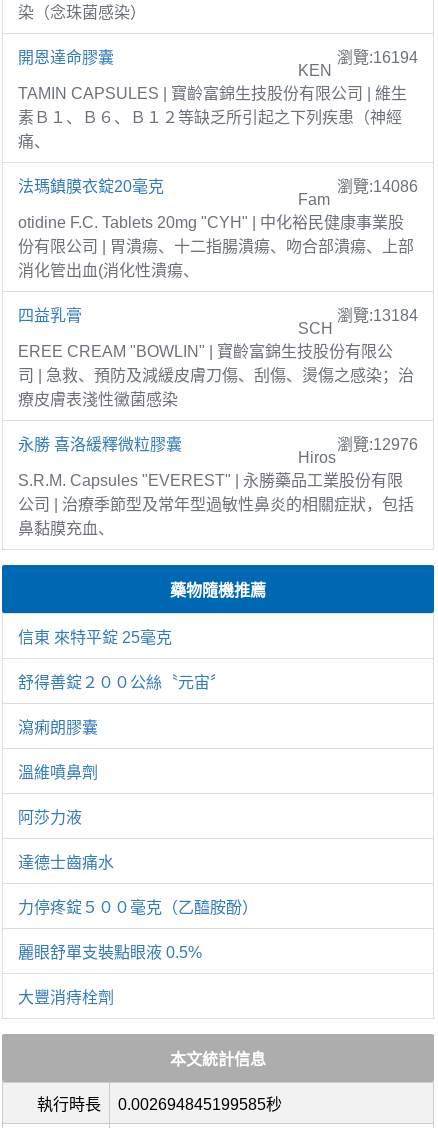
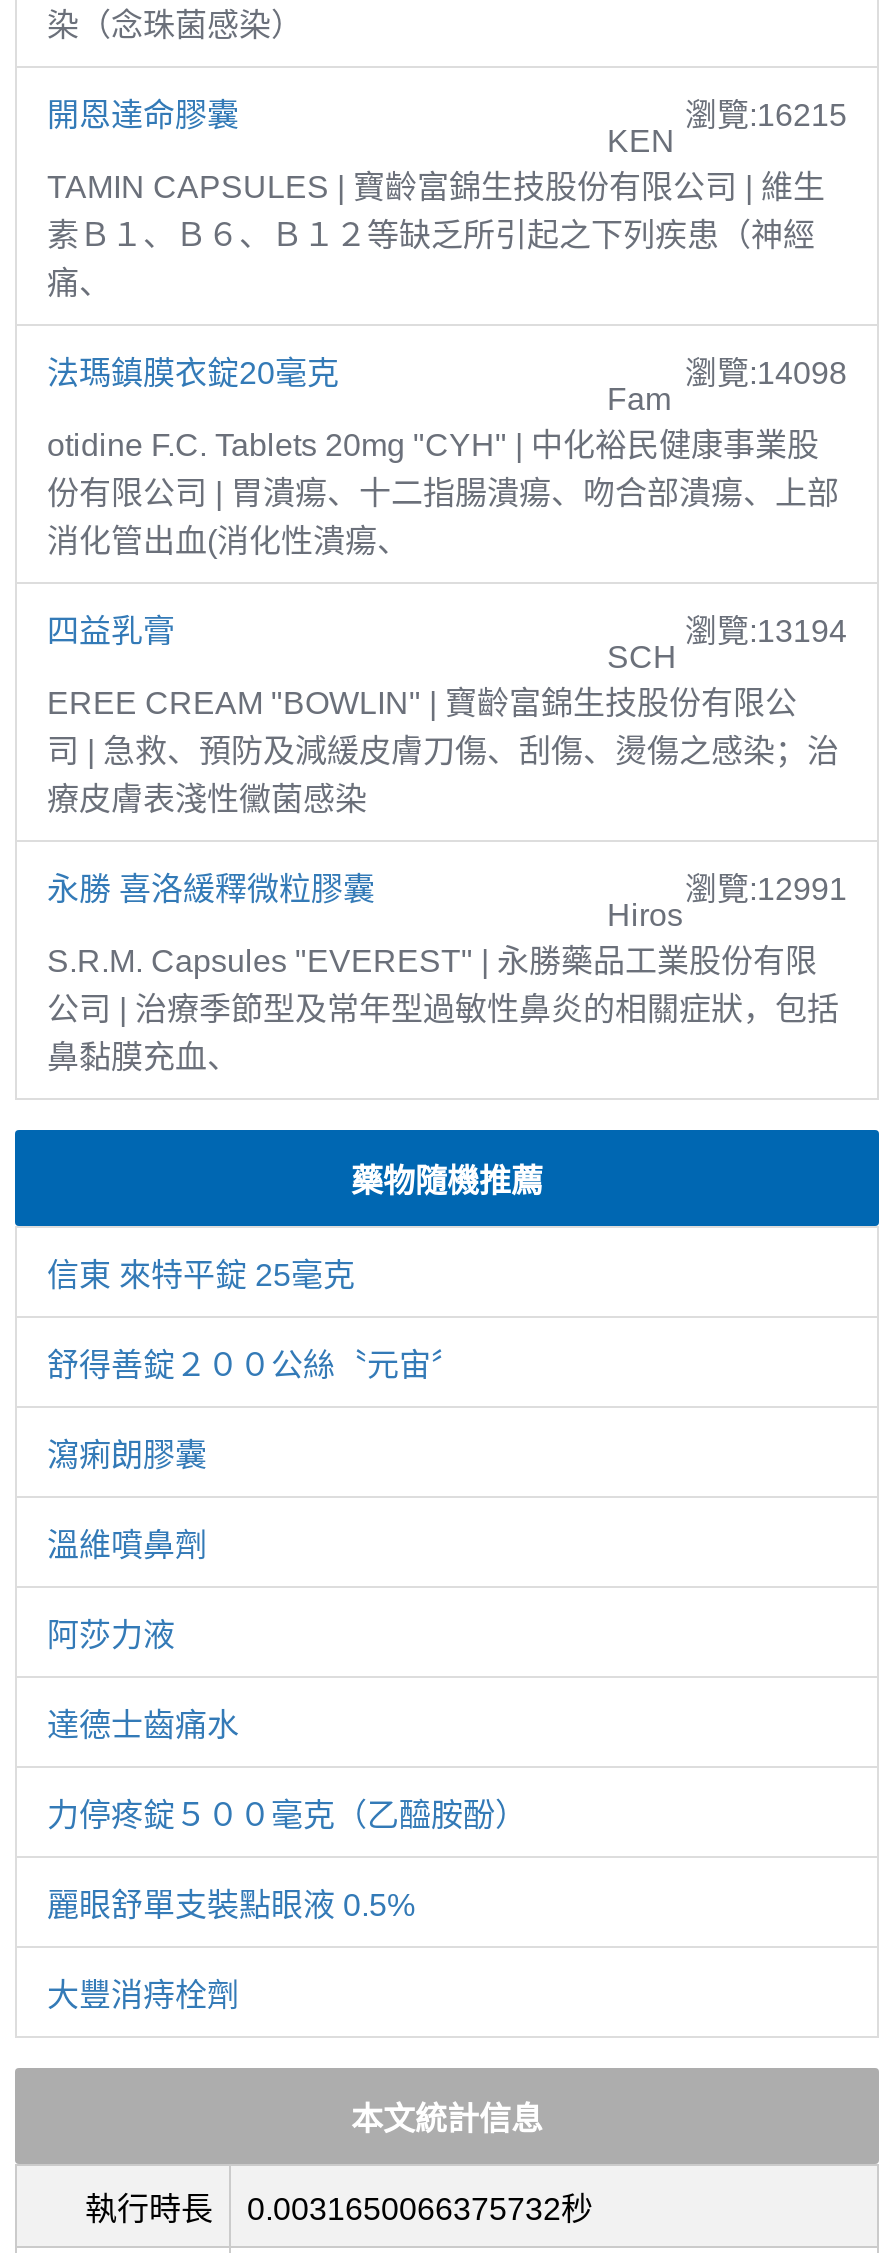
- 瀏覽:16194
+ 瀏覽:16215

- 瀏覽:14086
+ 瀏覽:14098

- 瀏覽:13184
+ 瀏覽:13194

- 瀏覽:12976
+ 瀏覽:12991

- 執行時長 0.002694845199585秒
+ 執行時長 0.0031650066375732秒
